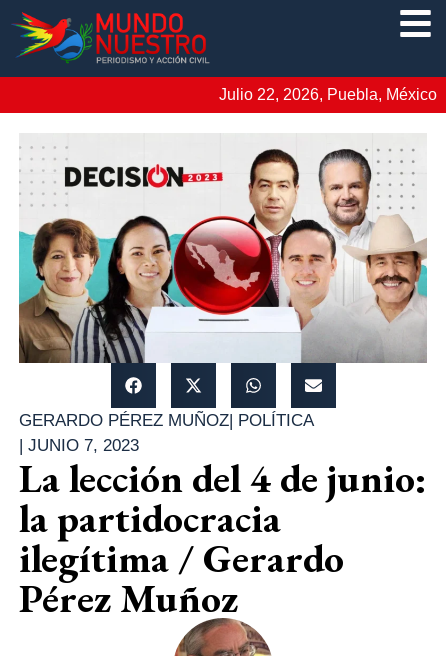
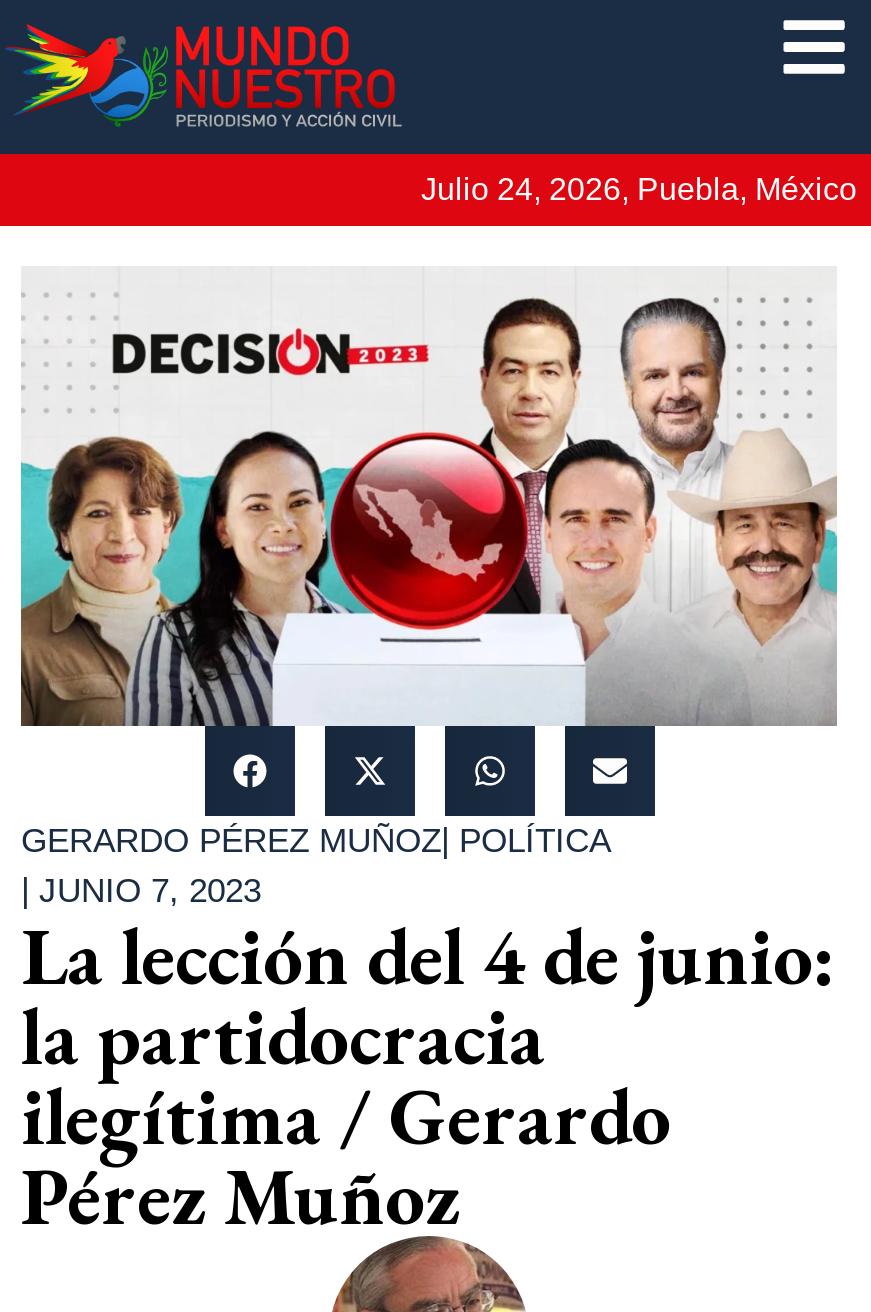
- Julio 22, 2026, Puebla, México
+ Julio 24, 2026, Puebla, México
